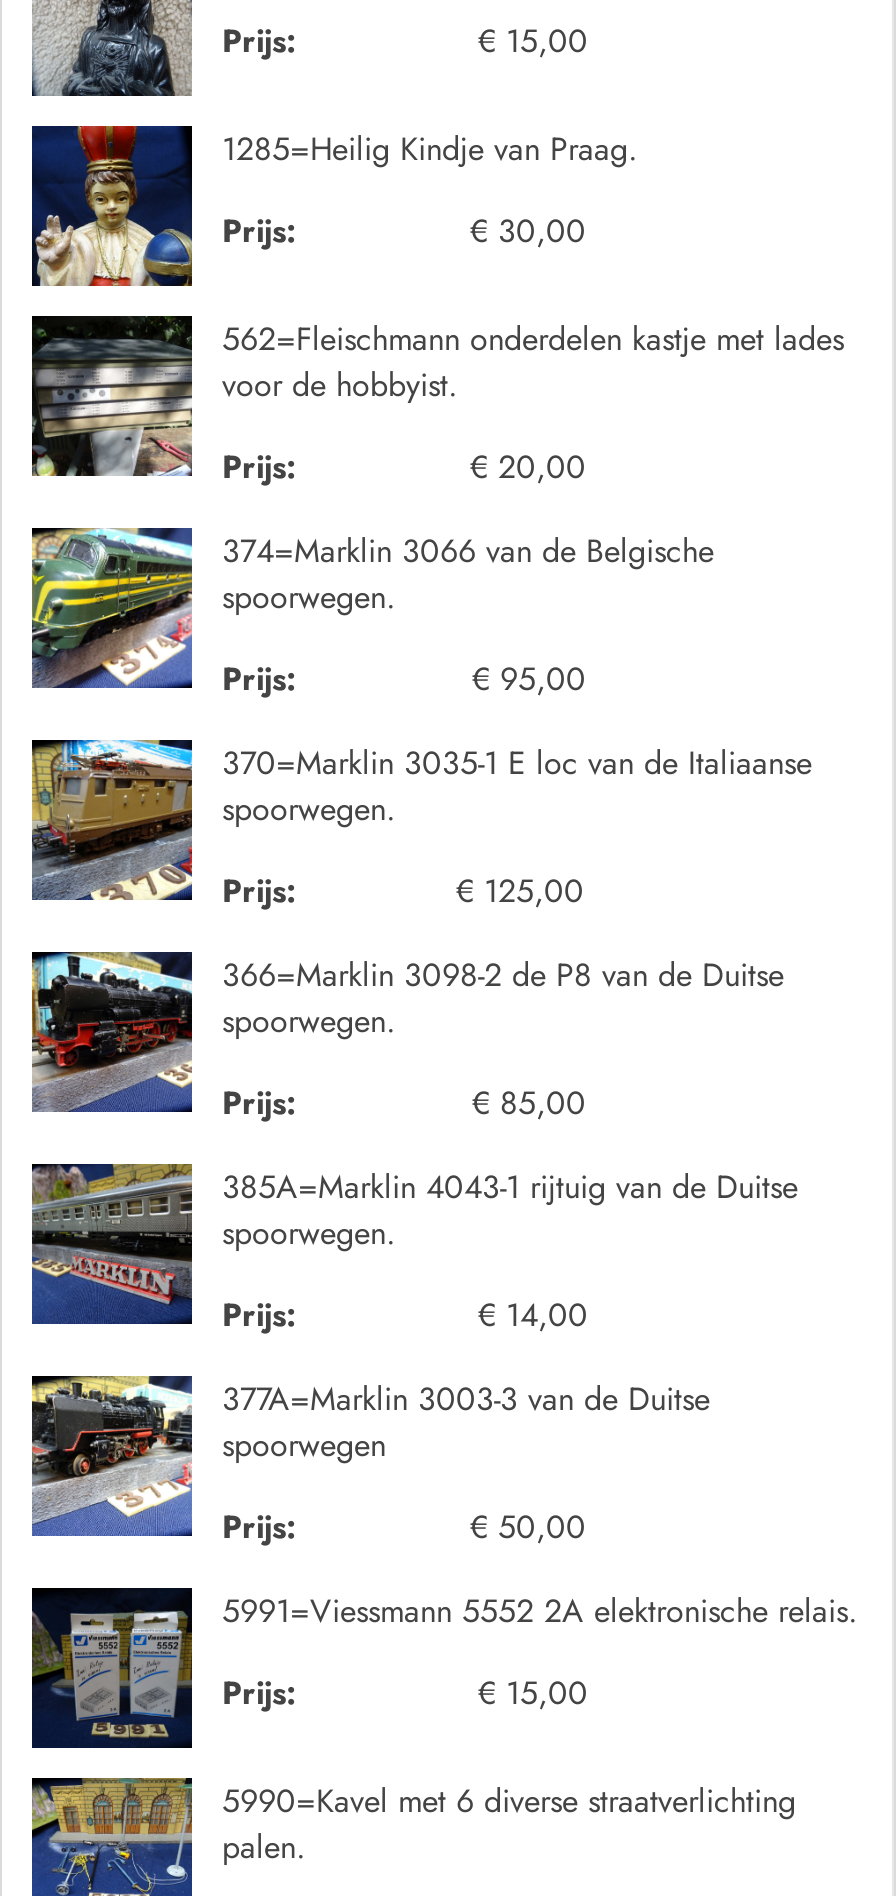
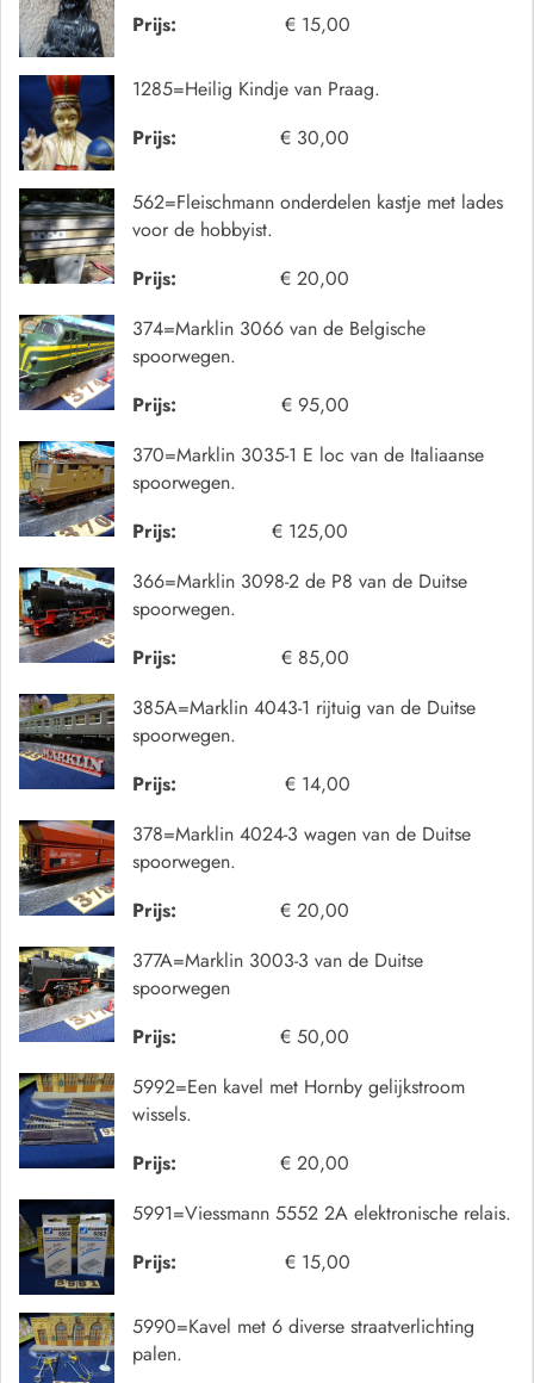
+ [image]
+ 378=Marklin 4024-3 wagen van de Duitse
+ spoorwegen.
+ Prijs:
+ € 20,00

+ [image]
+ 5992=Een kavel met Hornby gelijkstroom
+ wissels.
+ Prijs:
+ € 20,00
